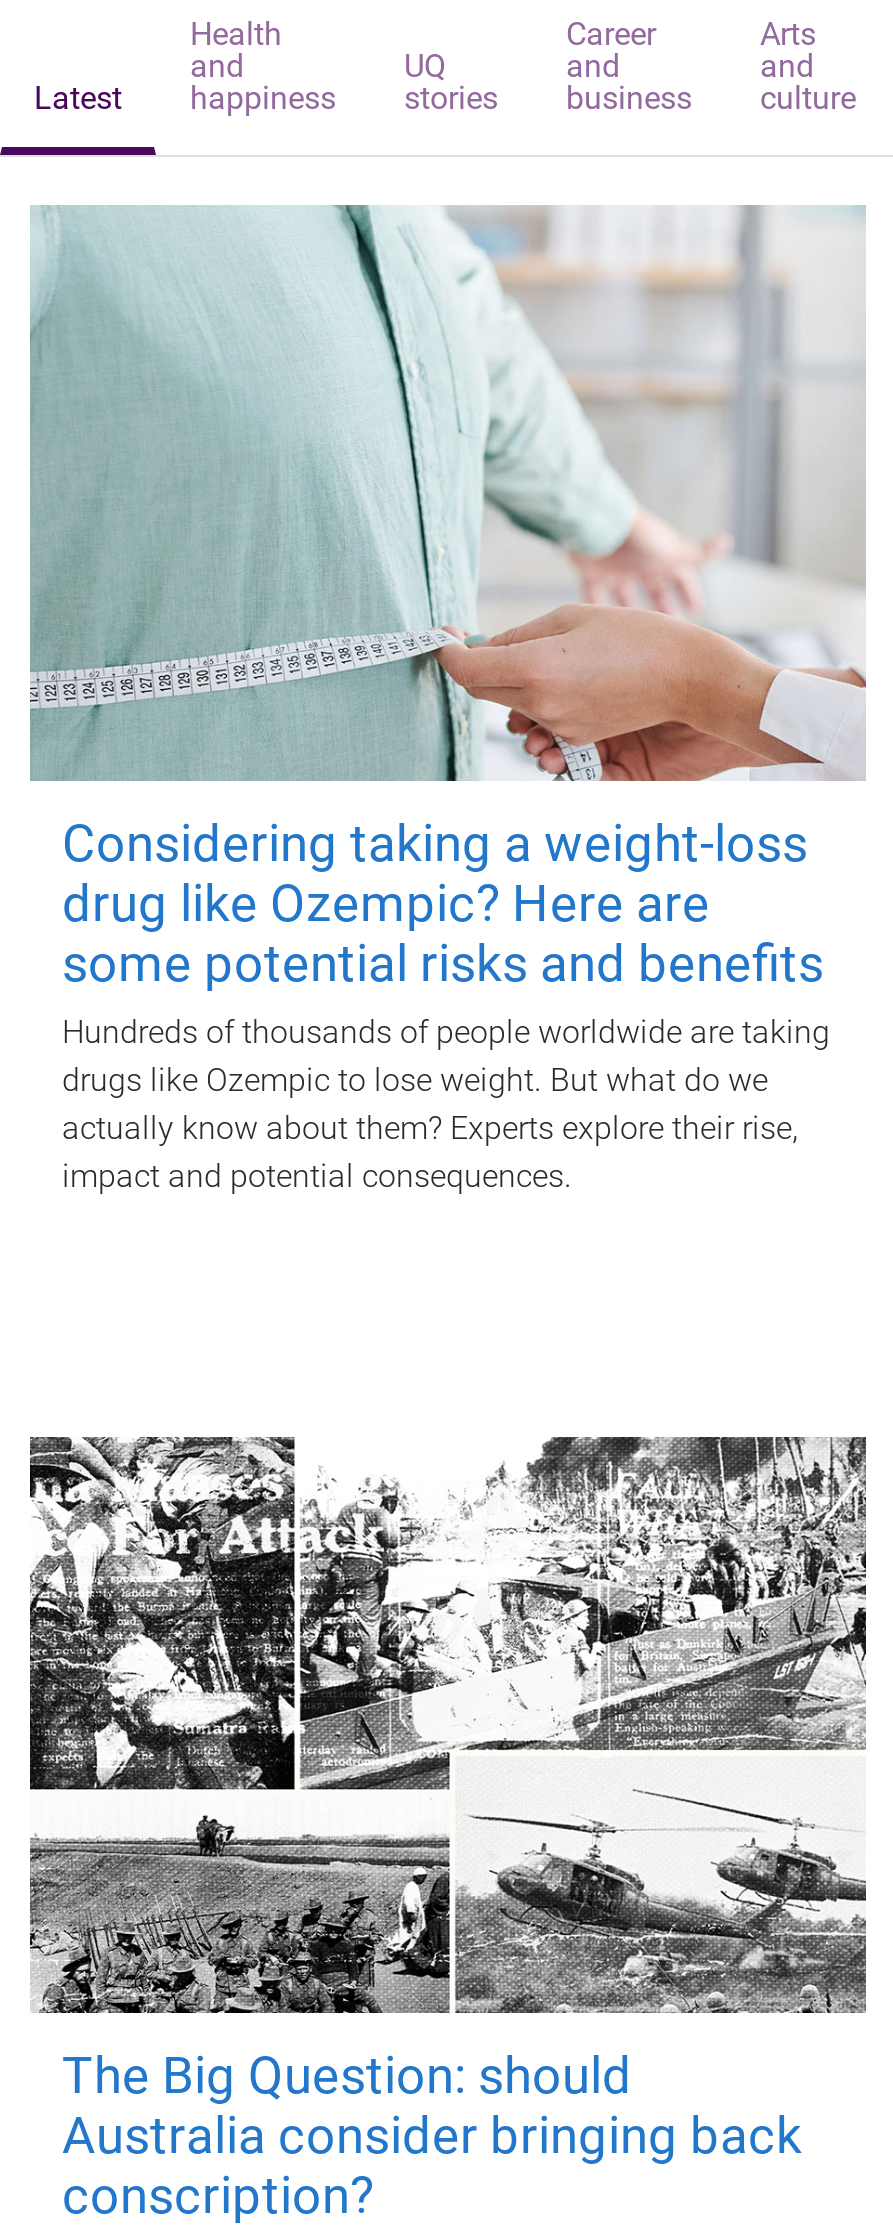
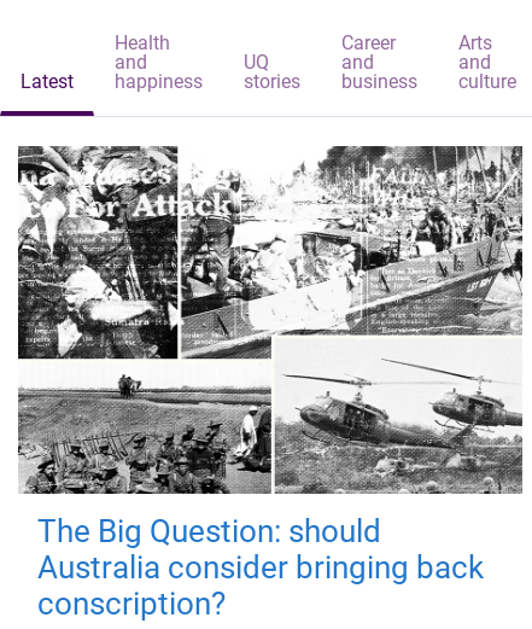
- [image]
- Considering taking a weight-loss
- drug like Ozempic? Here are
- some potential risks and benefits
- Hundreds of thousands of people worldwide are taking
- drugs like Ozempic to lose weight. But what do we
- actually know about them? Experts explore their rise,
- impact and potential consequences.
